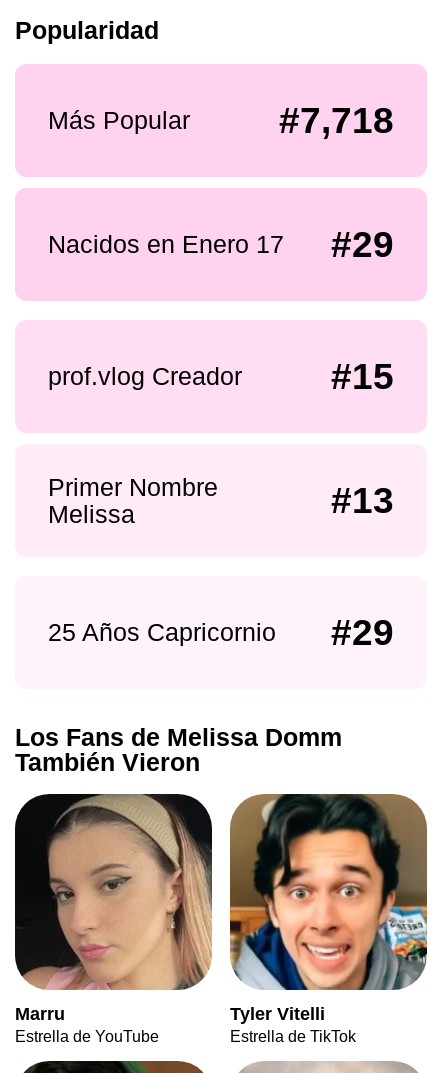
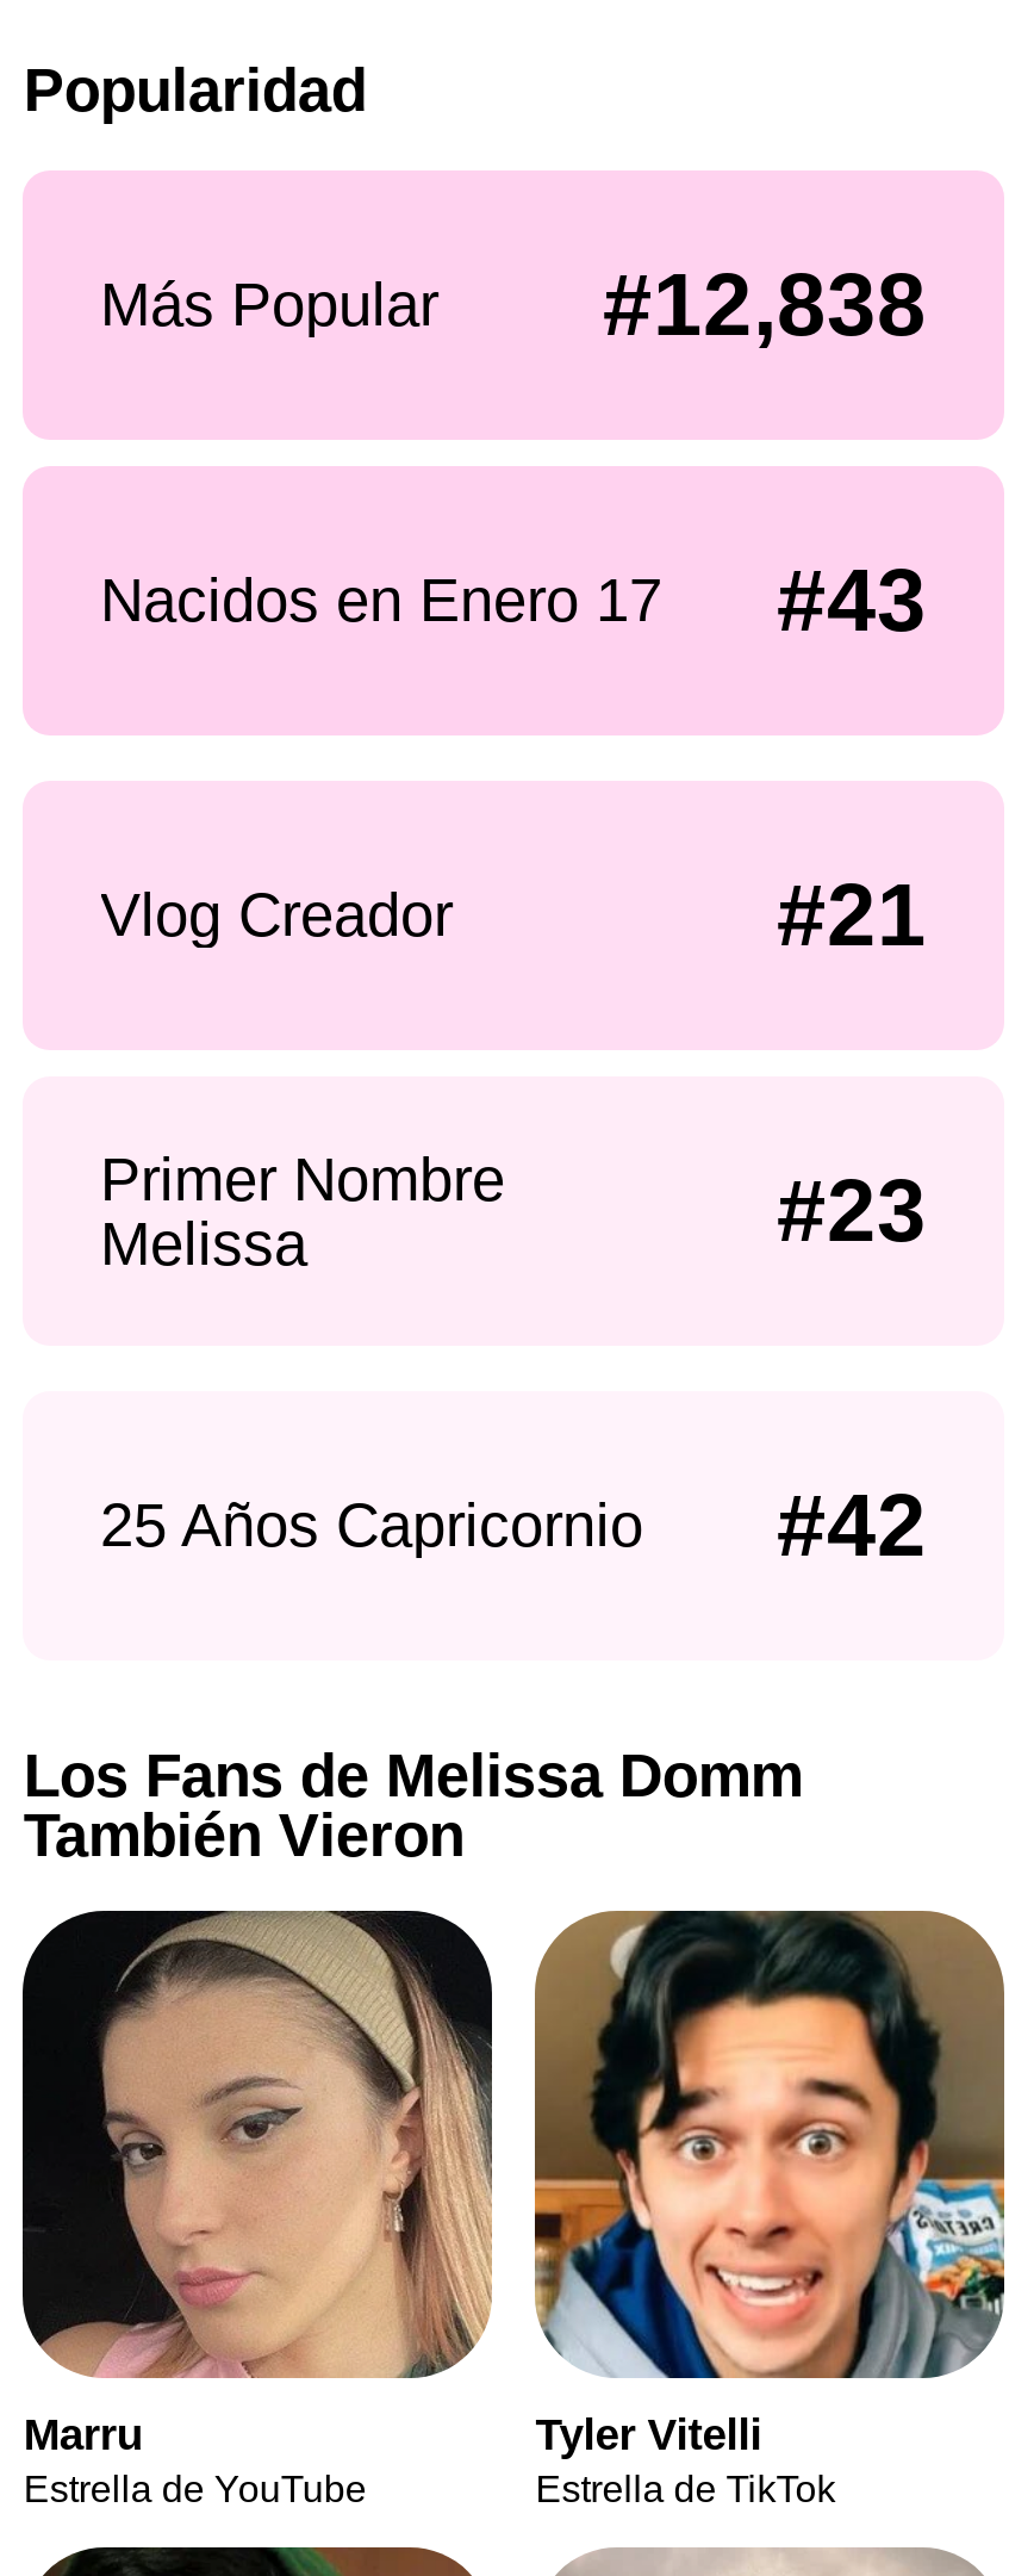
- #7,718
+ #12,838

- Nacidos en Enero 17 #29
+ Nacidos en Enero 17 #43

- #15
+ #21

- prof.vlog Creador
+ Vlog Creador

- #13
+ #23

- 25 Años Capricornio #29
+ 25 Años Capricornio #42
